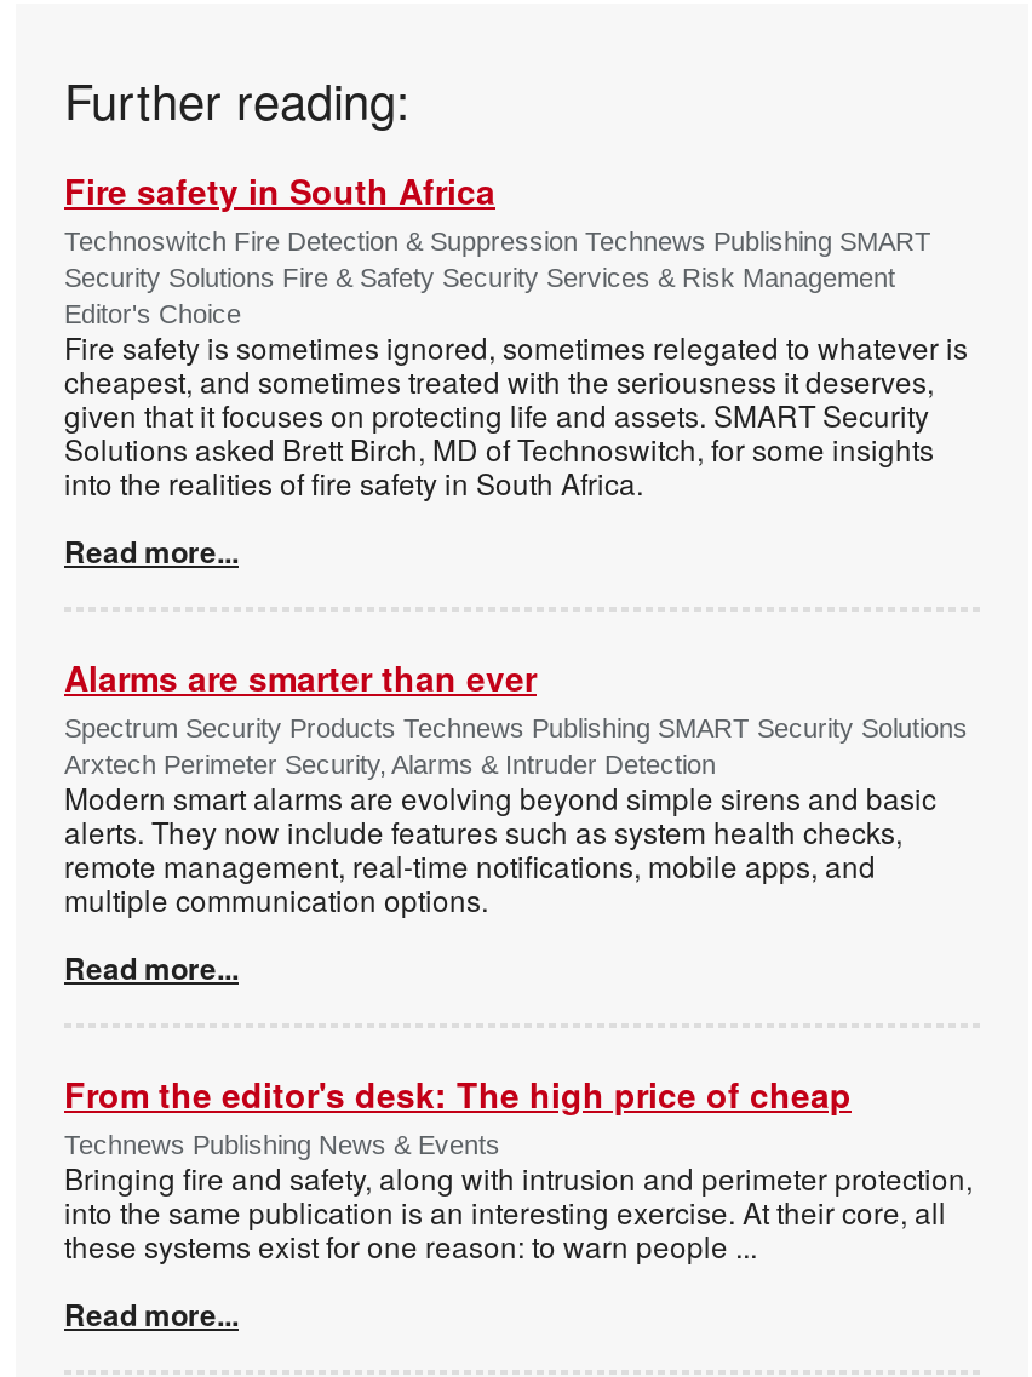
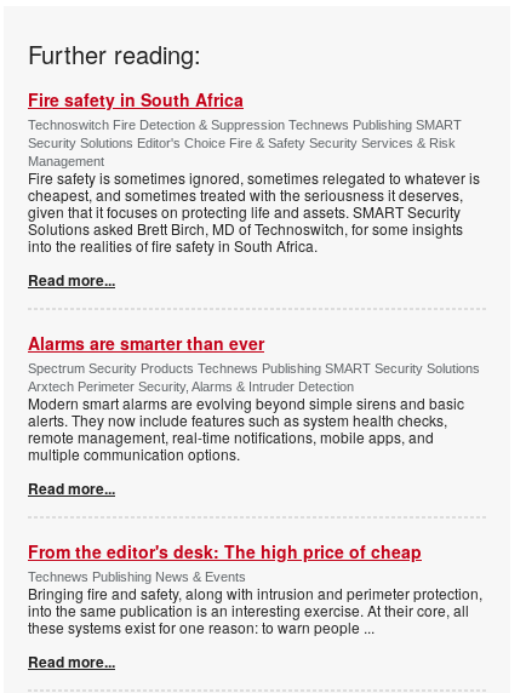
- Security Solutions Fire & Safety Security Services & Risk Management
- Editor's Choice
+ Security Solutions Editor's Choice Fire & Safety Security Services & Risk
+ Management
